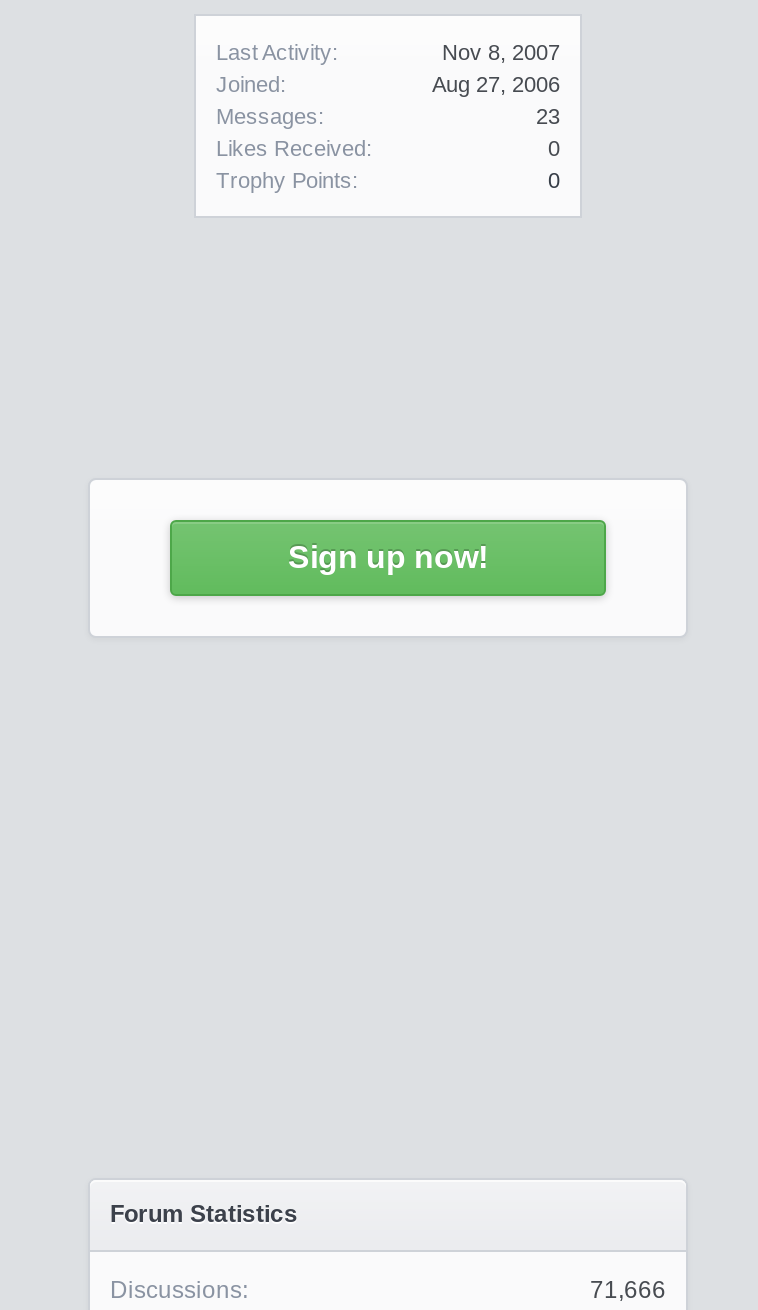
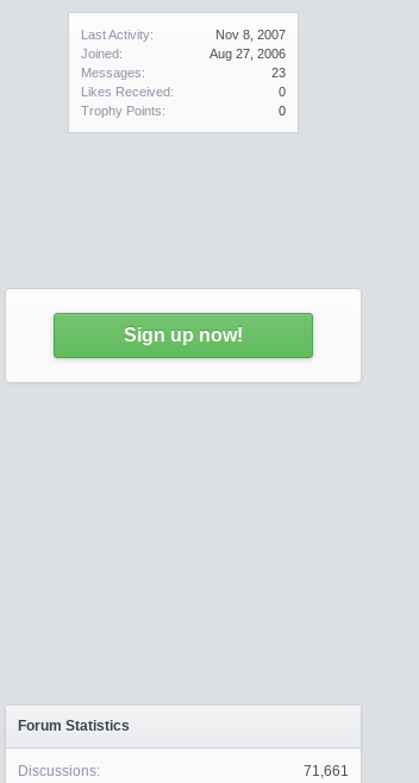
- 71,666
+ 71,661
